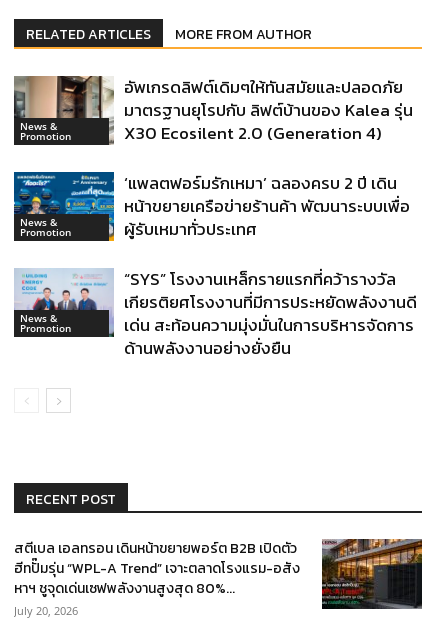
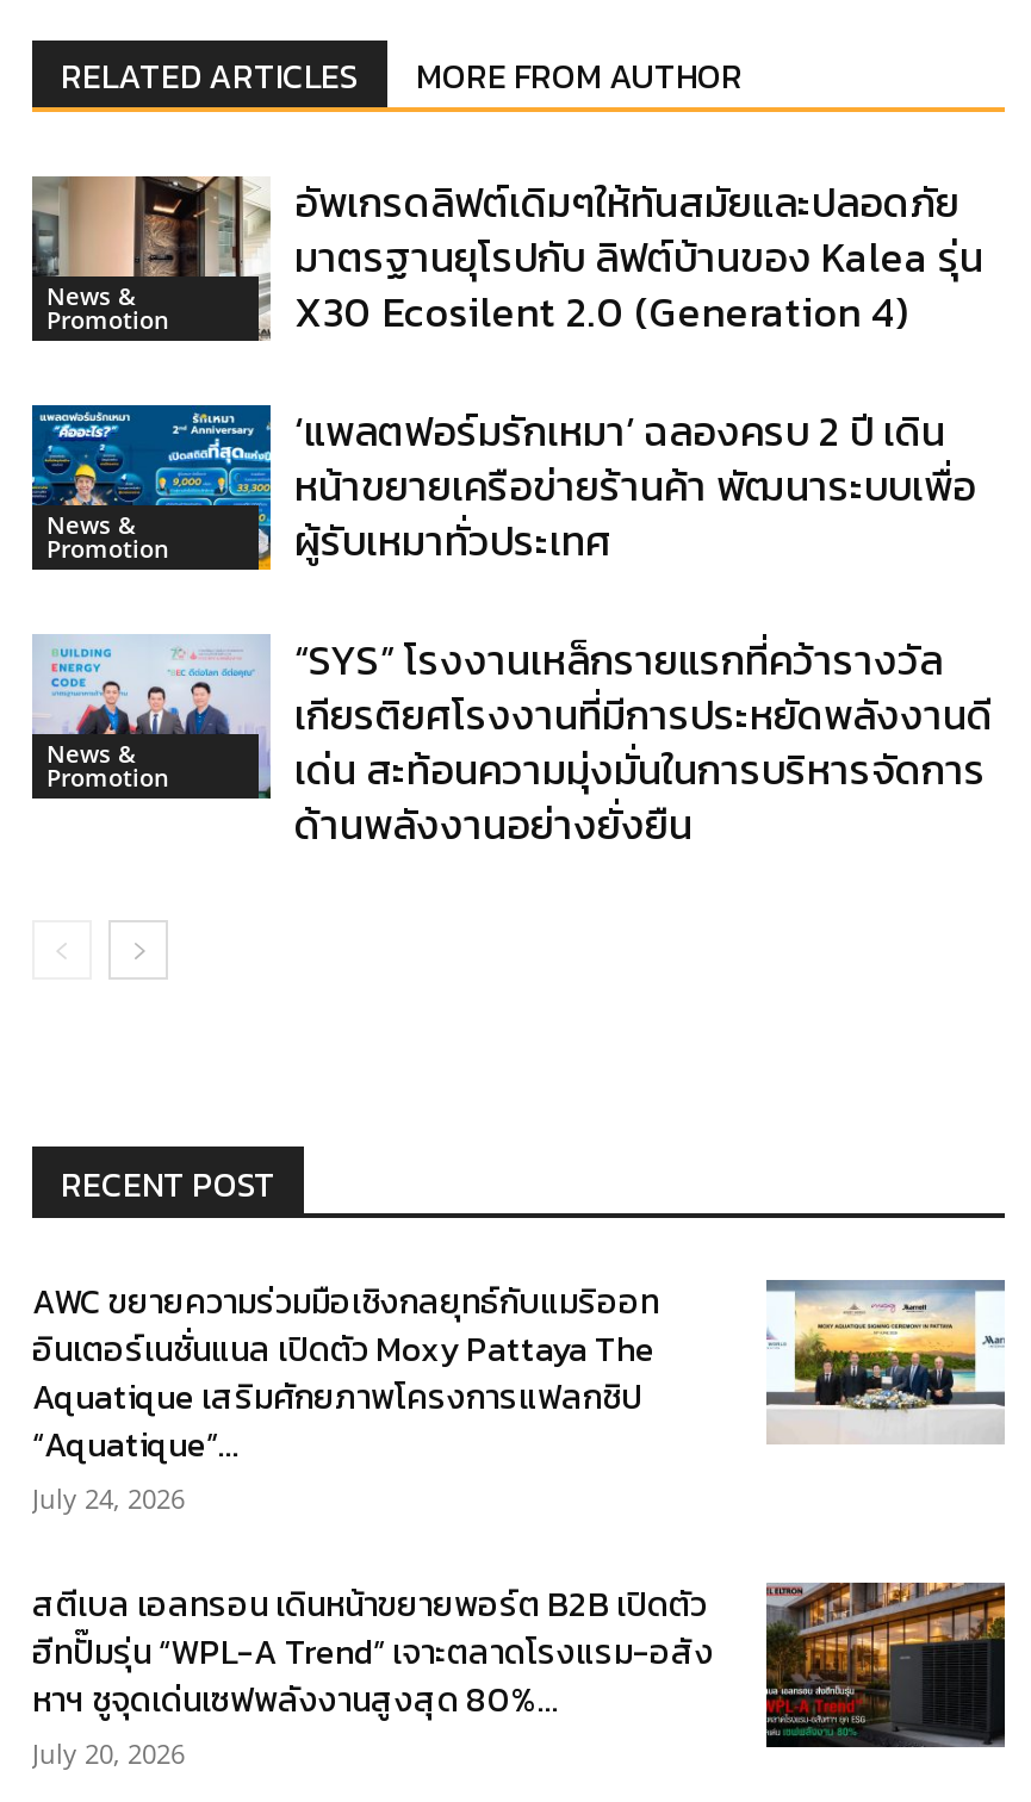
+ AWC ขยายความร่วมมือเชิงกลยุทธ์กับแมริออท
+ อินเตอร์เนชั่นแนล เปิดตัว Moxy Pattaya The
+ Aquatique เสริมศักยภาพโครงการแฟลกชิป
+ “Aquatique”...
+ July 24, 2026

+ [image]
